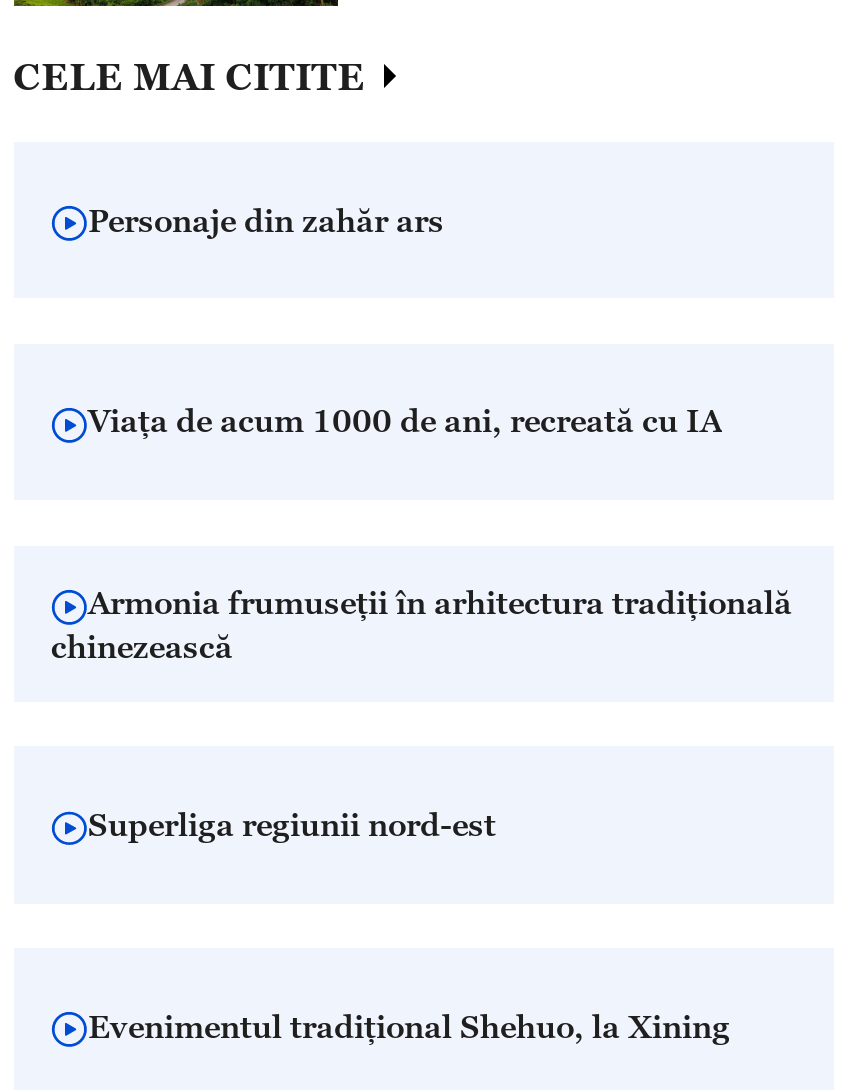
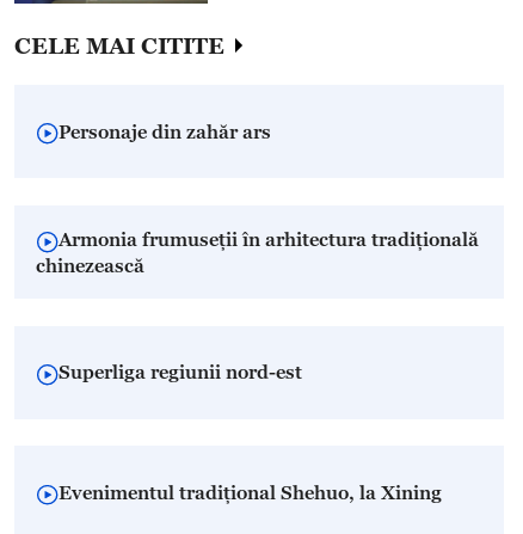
- Viața de acum 1000 de ani, recreată cu IA
